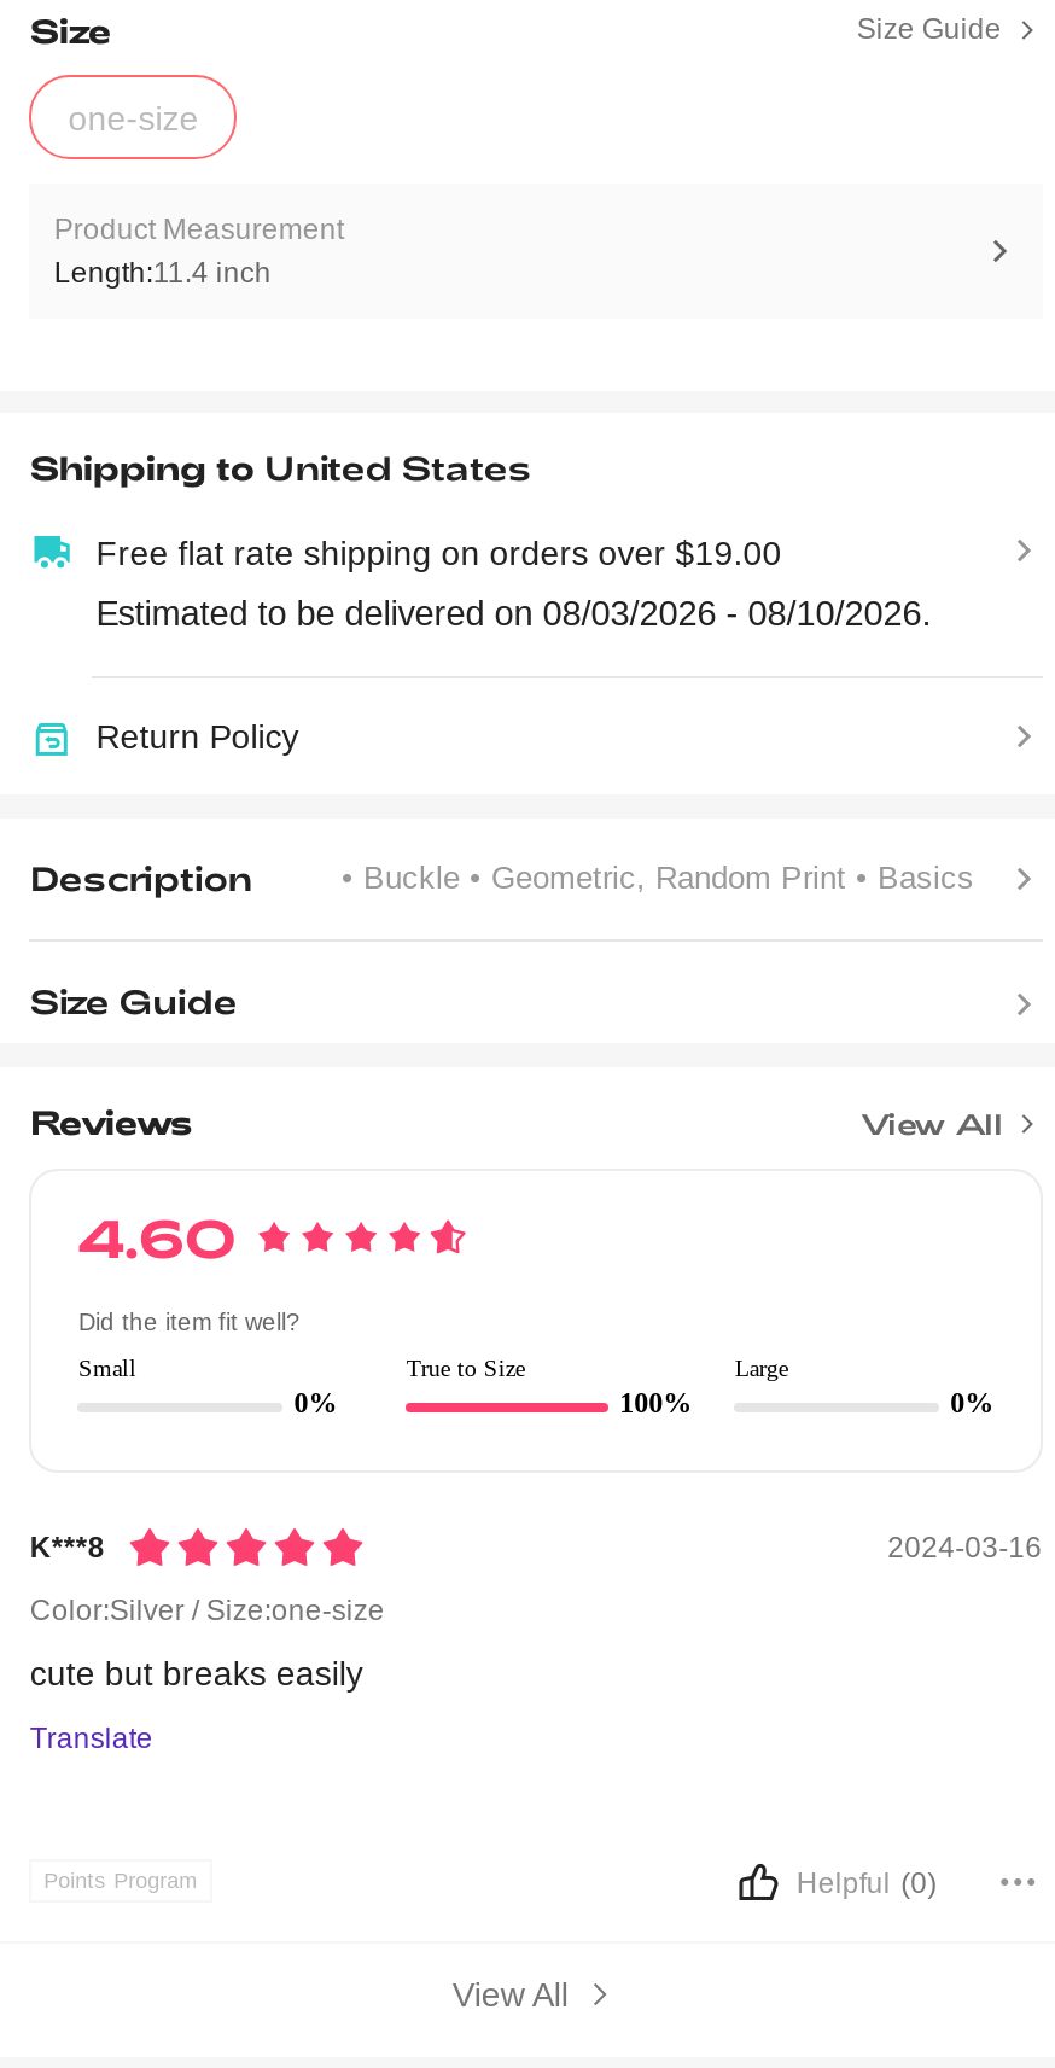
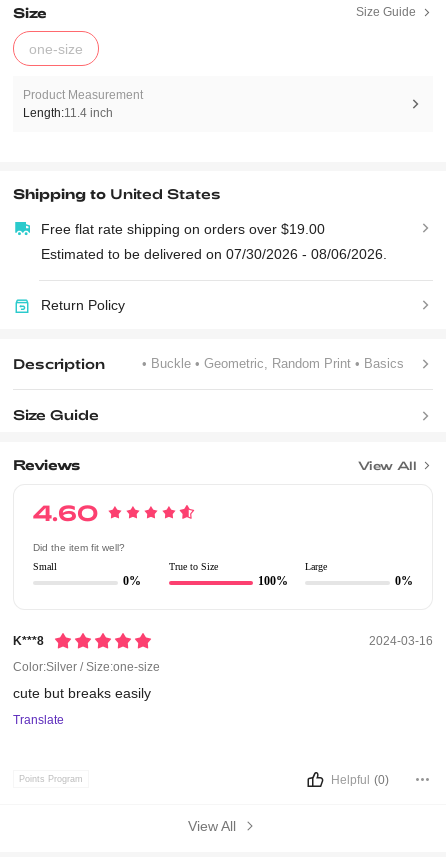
- Estimated to be delivered on 08/03/2026 - 08/10/2026.
+ Estimated to be delivered on 07/30/2026 - 08/06/2026.
